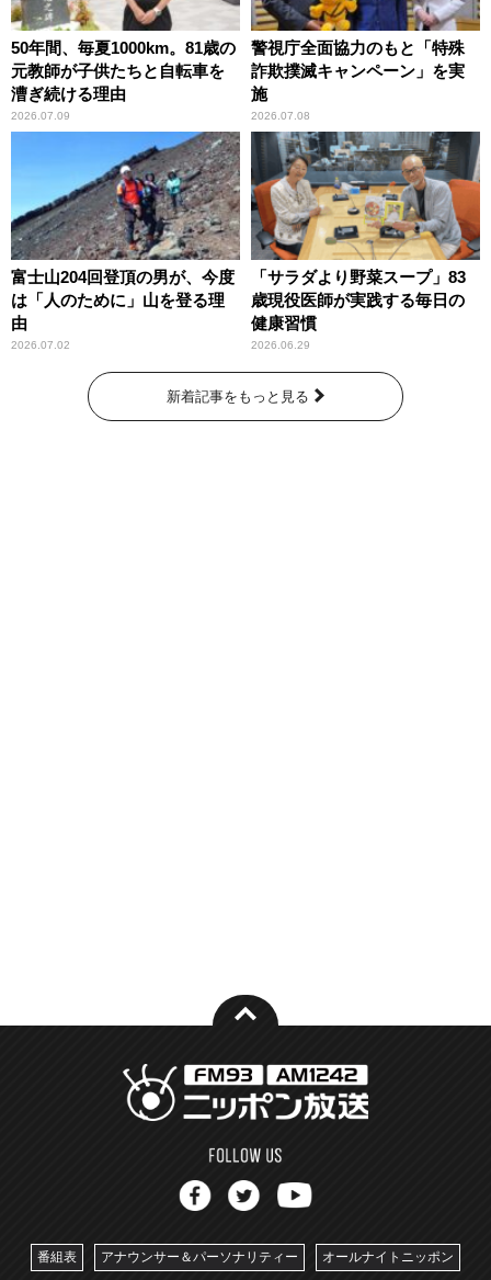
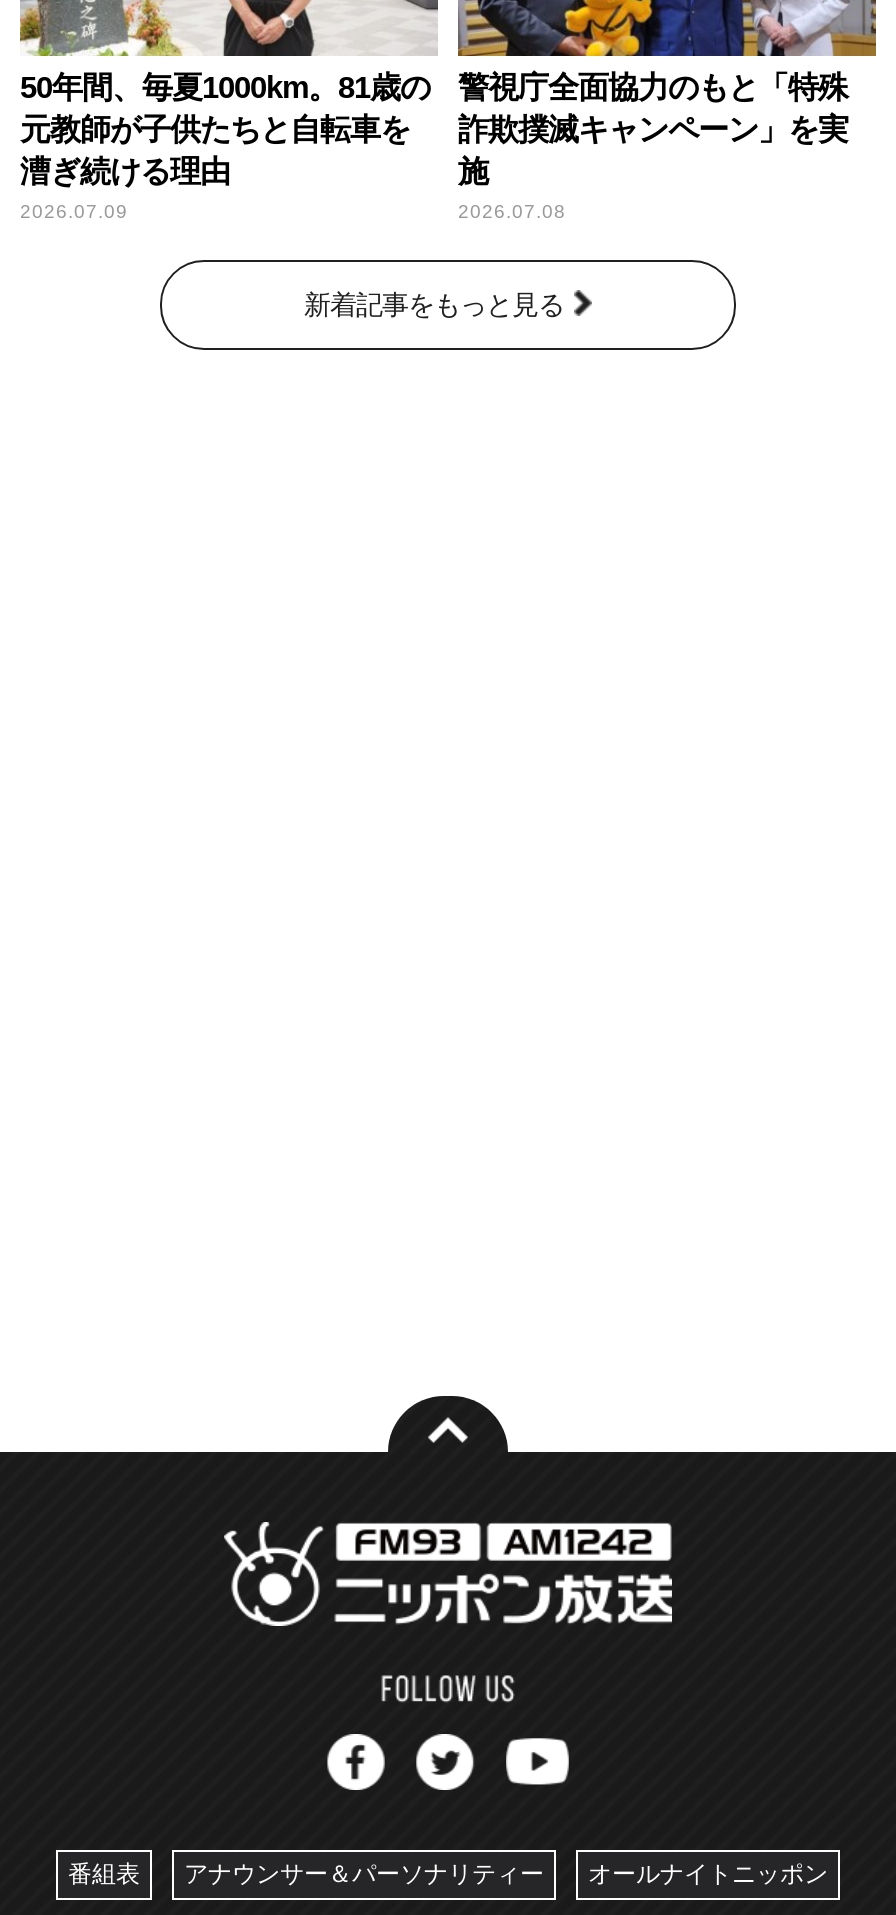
- [image]
- 富士山204回登頂の男が、今度
- は「人のために」山を登る理
- 由
- 2026.07.02

- [image]
- 「サラダより野菜スープ」83
- 歳現役医師が実践する毎日の
- 健康習慣
- 2026.06.29
